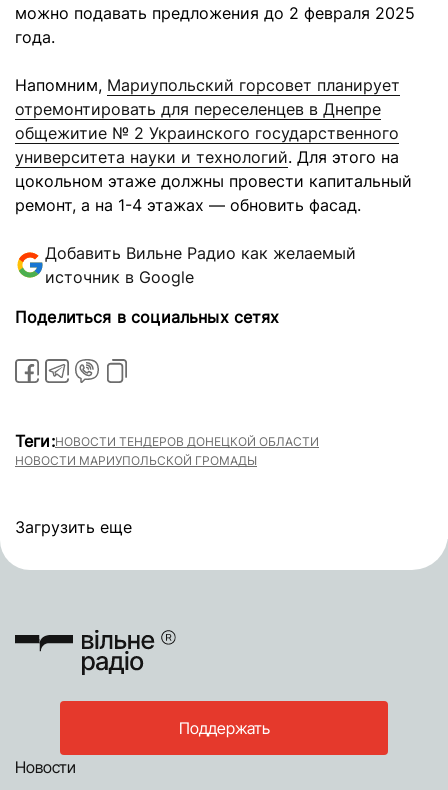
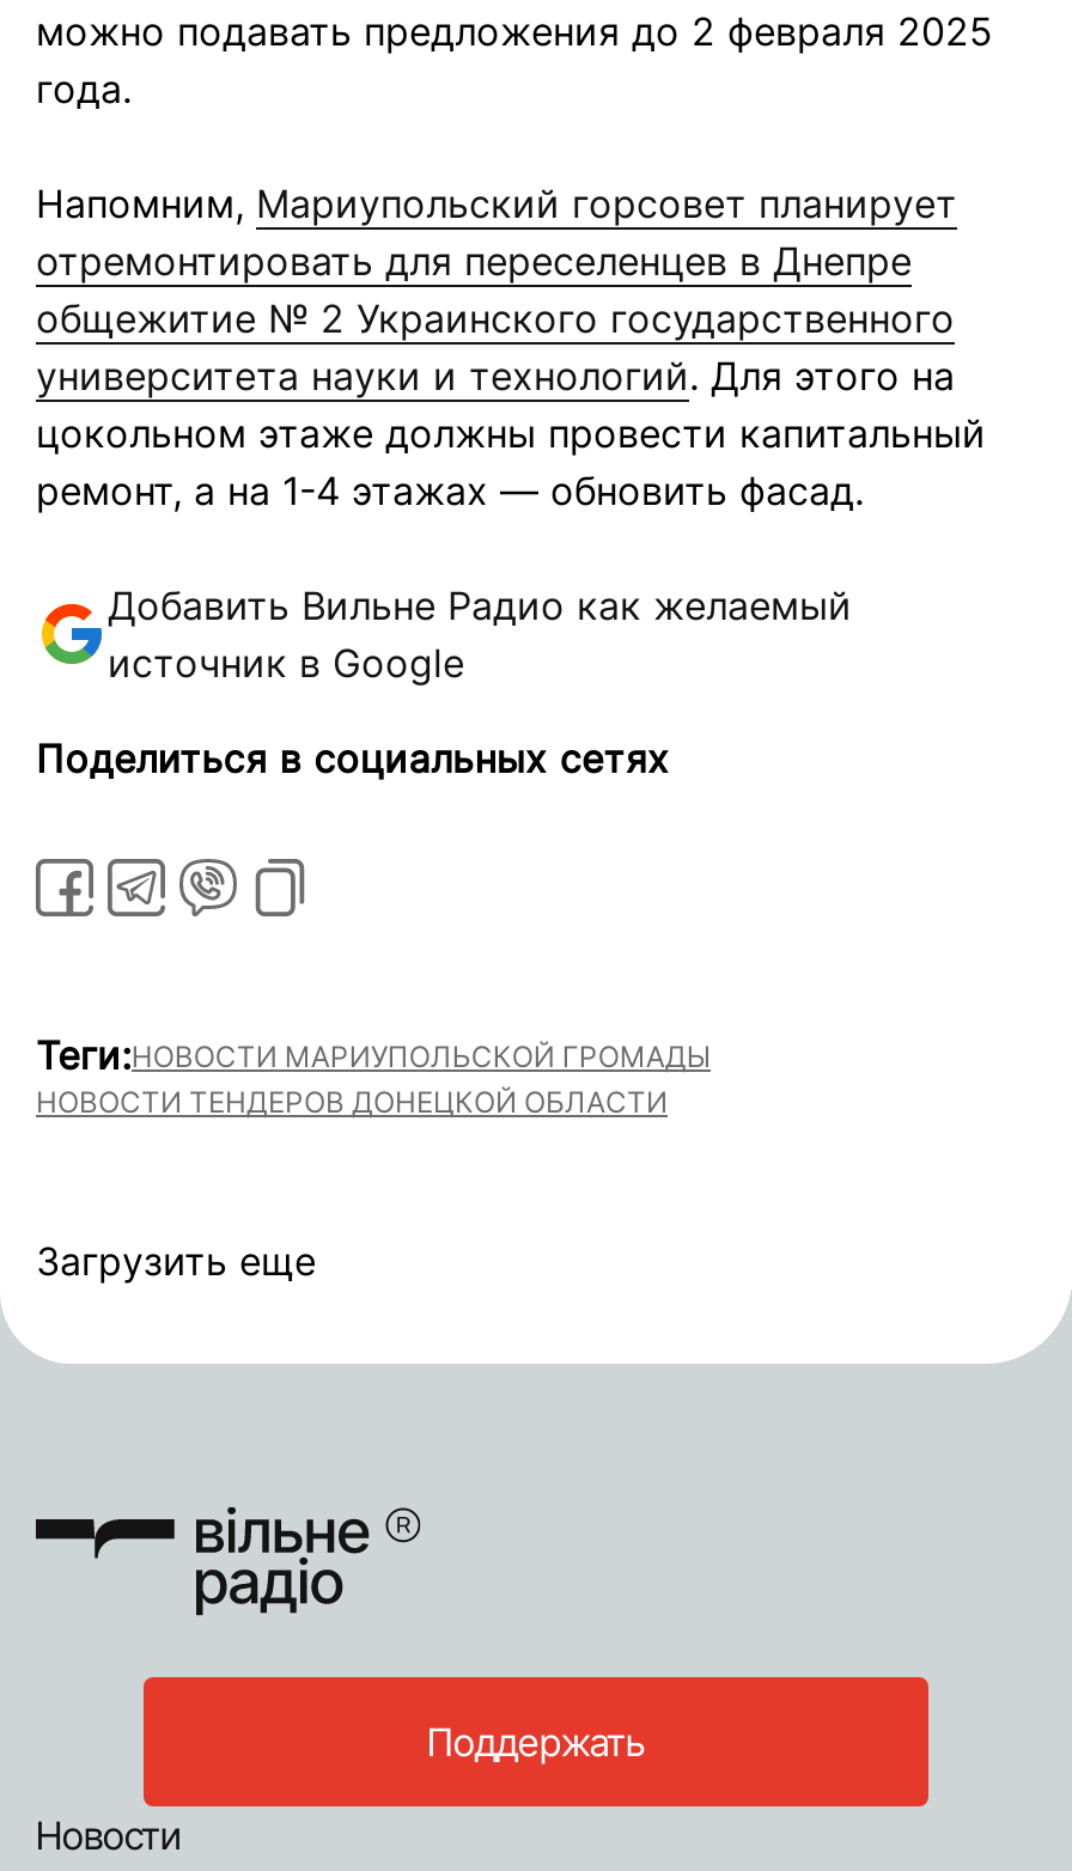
- Теги:НОВОСТИ ТЕНДЕРОВ ДОНЕЦКОЙ ОБЛАСТИ
- НОВОСТИ МАРИУПОЛЬСКОЙ ГРОМАДЫ
+ Теги:НОВОСТИ МАРИУПОЛЬСКОЙ ГРОМАДЫ
+ НОВОСТИ ТЕНДЕРОВ ДОНЕЦКОЙ ОБЛАСТИ
